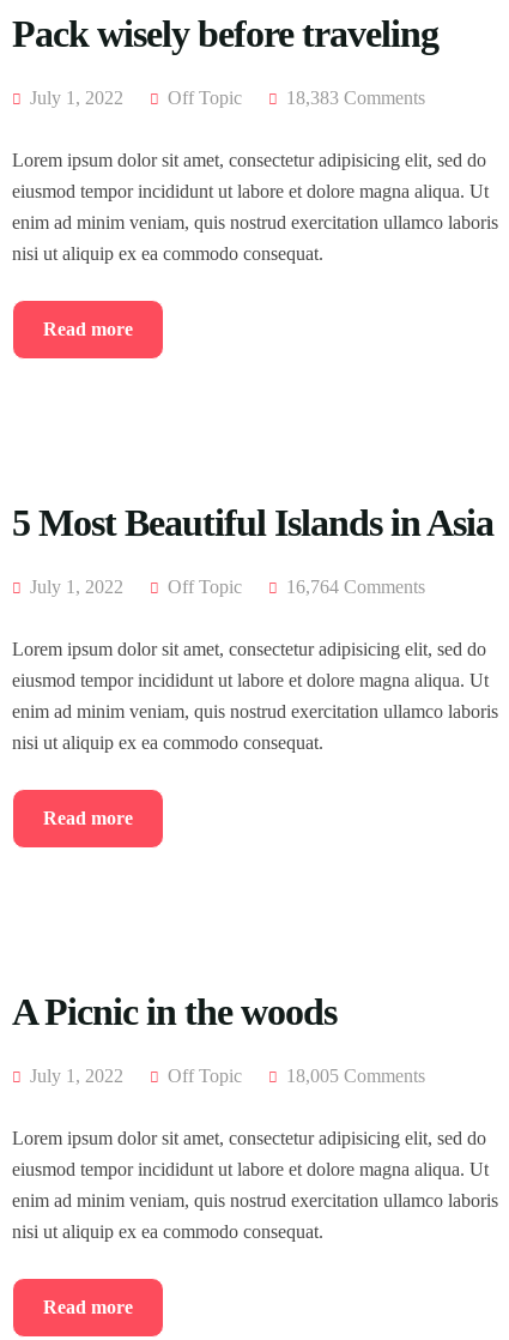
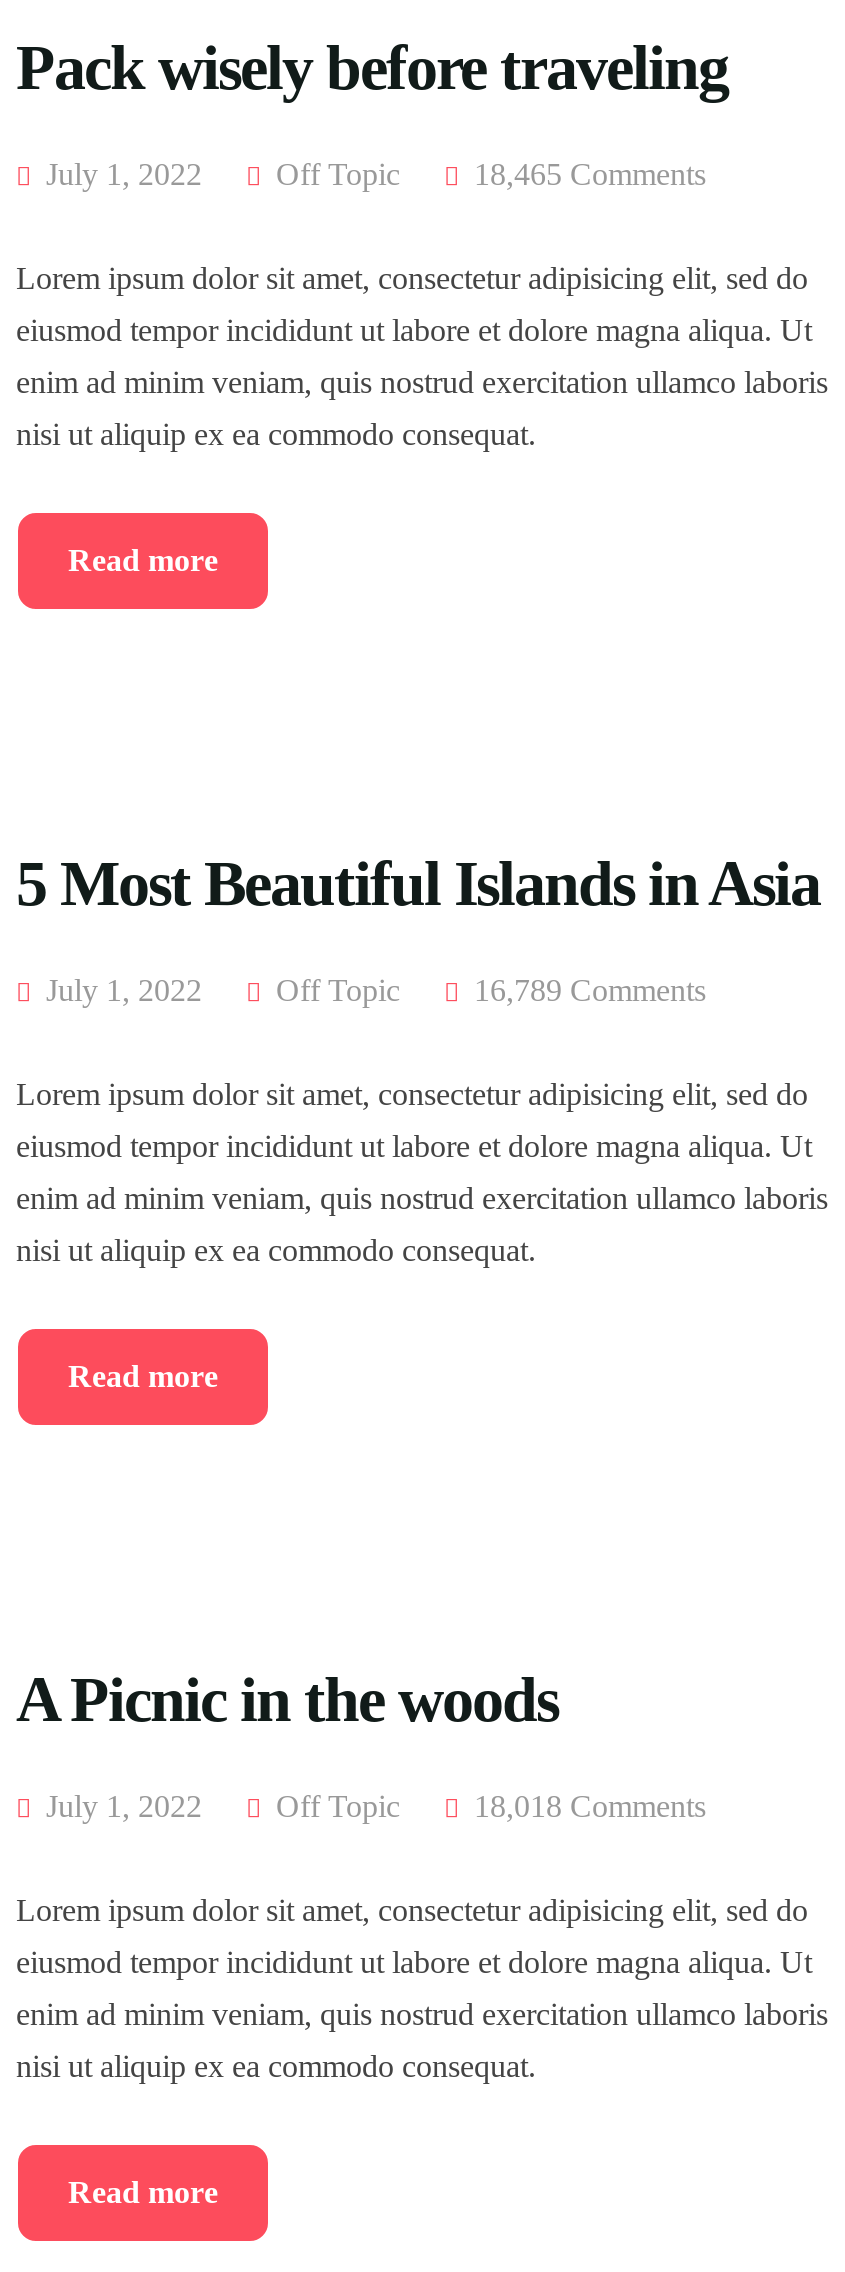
- 18,383 Comments
+ 18,465 Comments

- 16,764 Comments
+ 16,789 Comments

- 18,005 Comments
+ 18,018 Comments
